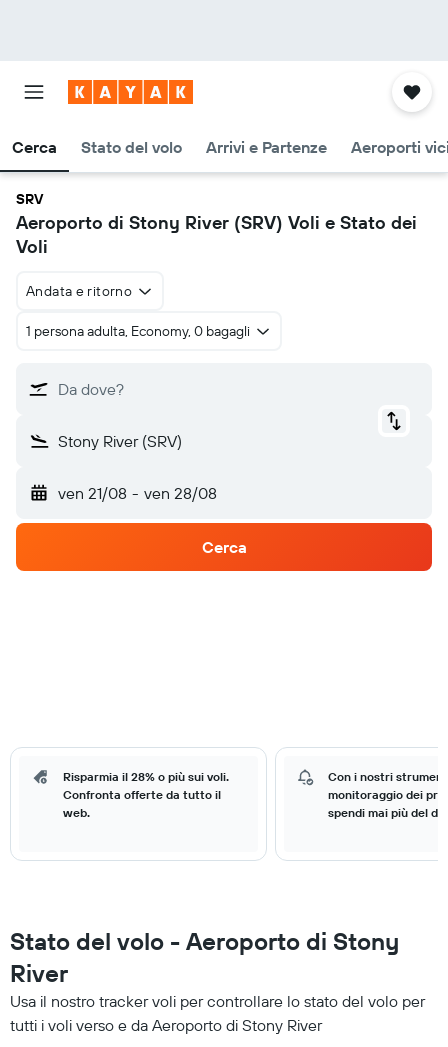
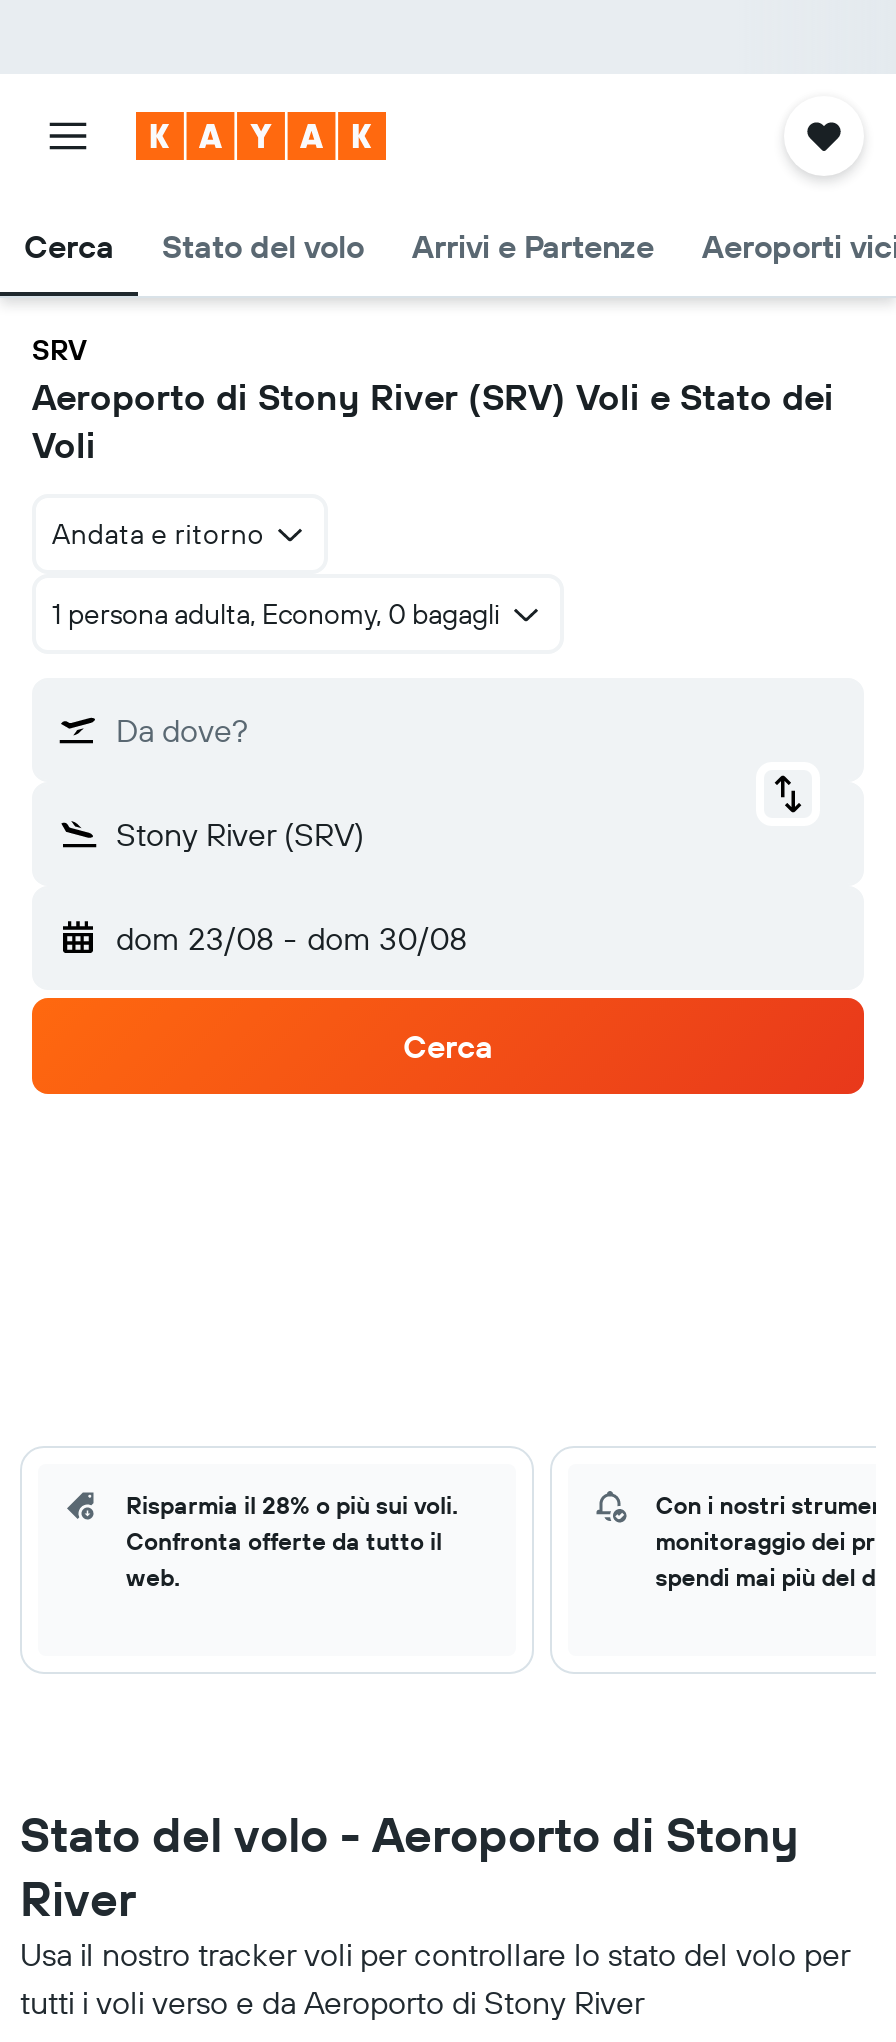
- ven 21/08 - ven 28/08
+ dom 23/08 - dom 30/08
